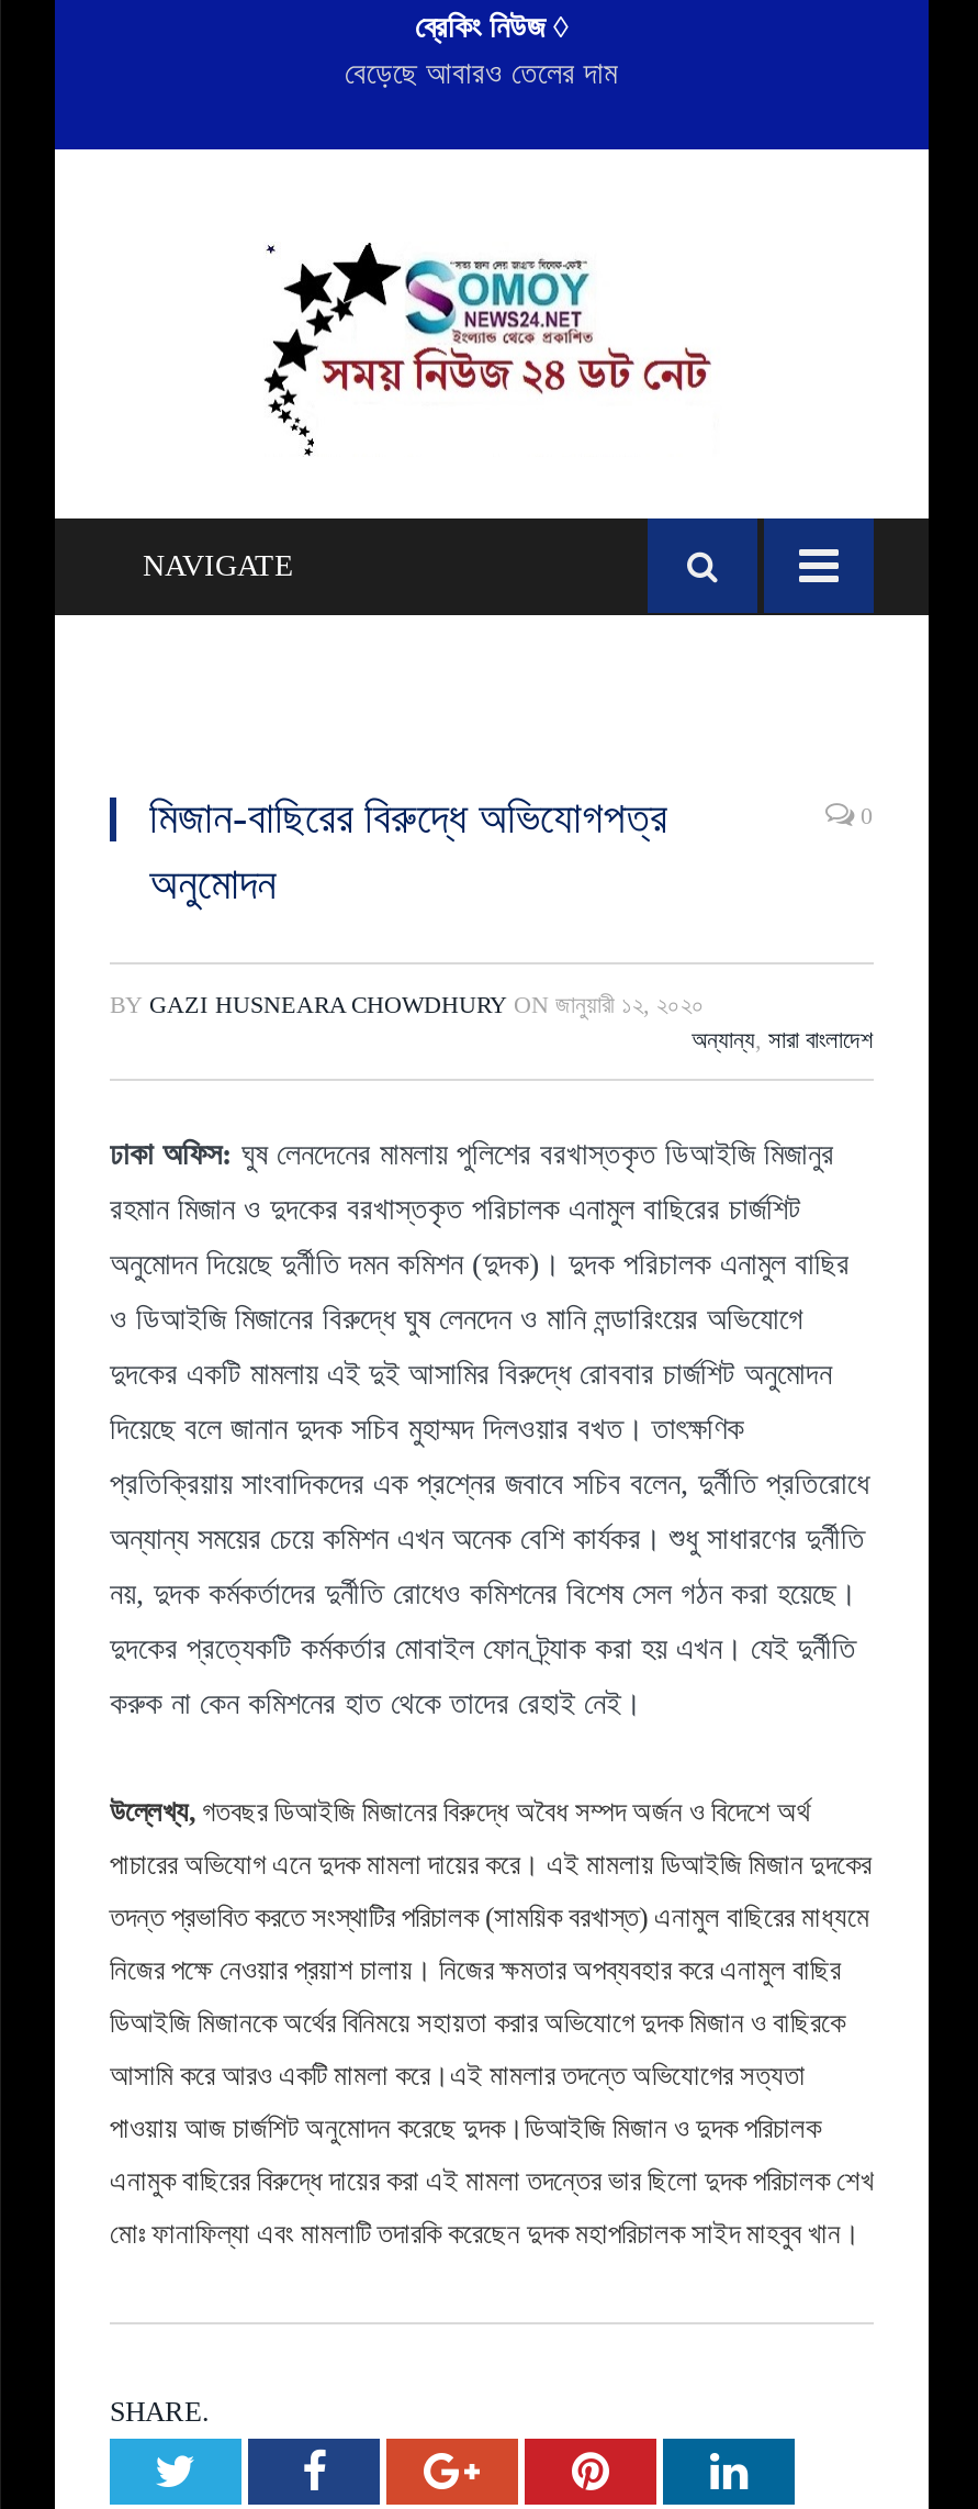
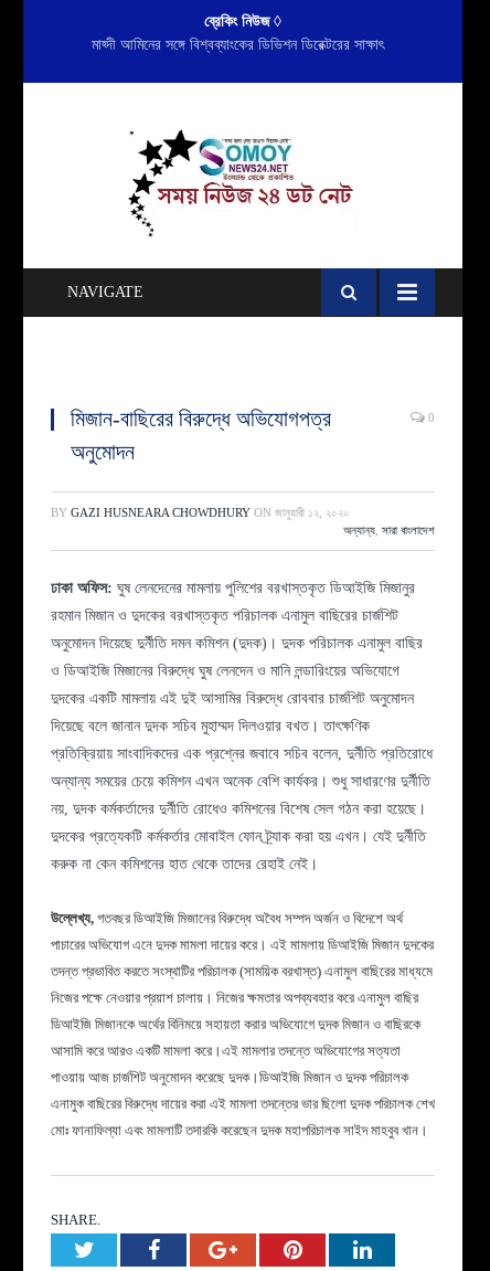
- বেড়েছে আবারও তেলের দাম
+ মাহ্দী আমিনের সঙ্গে বিশ্বব্যাংকের ডিভিশন ডিরেক্টরের সাক্ষাৎ
